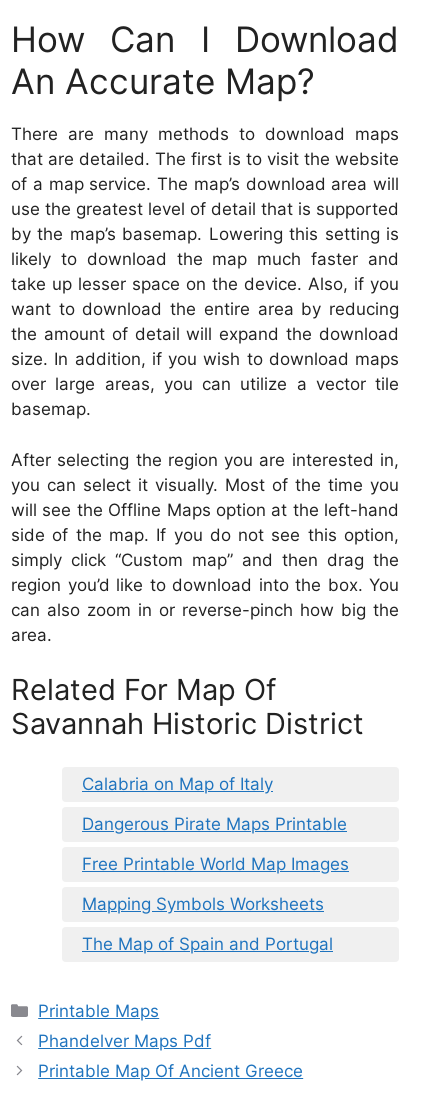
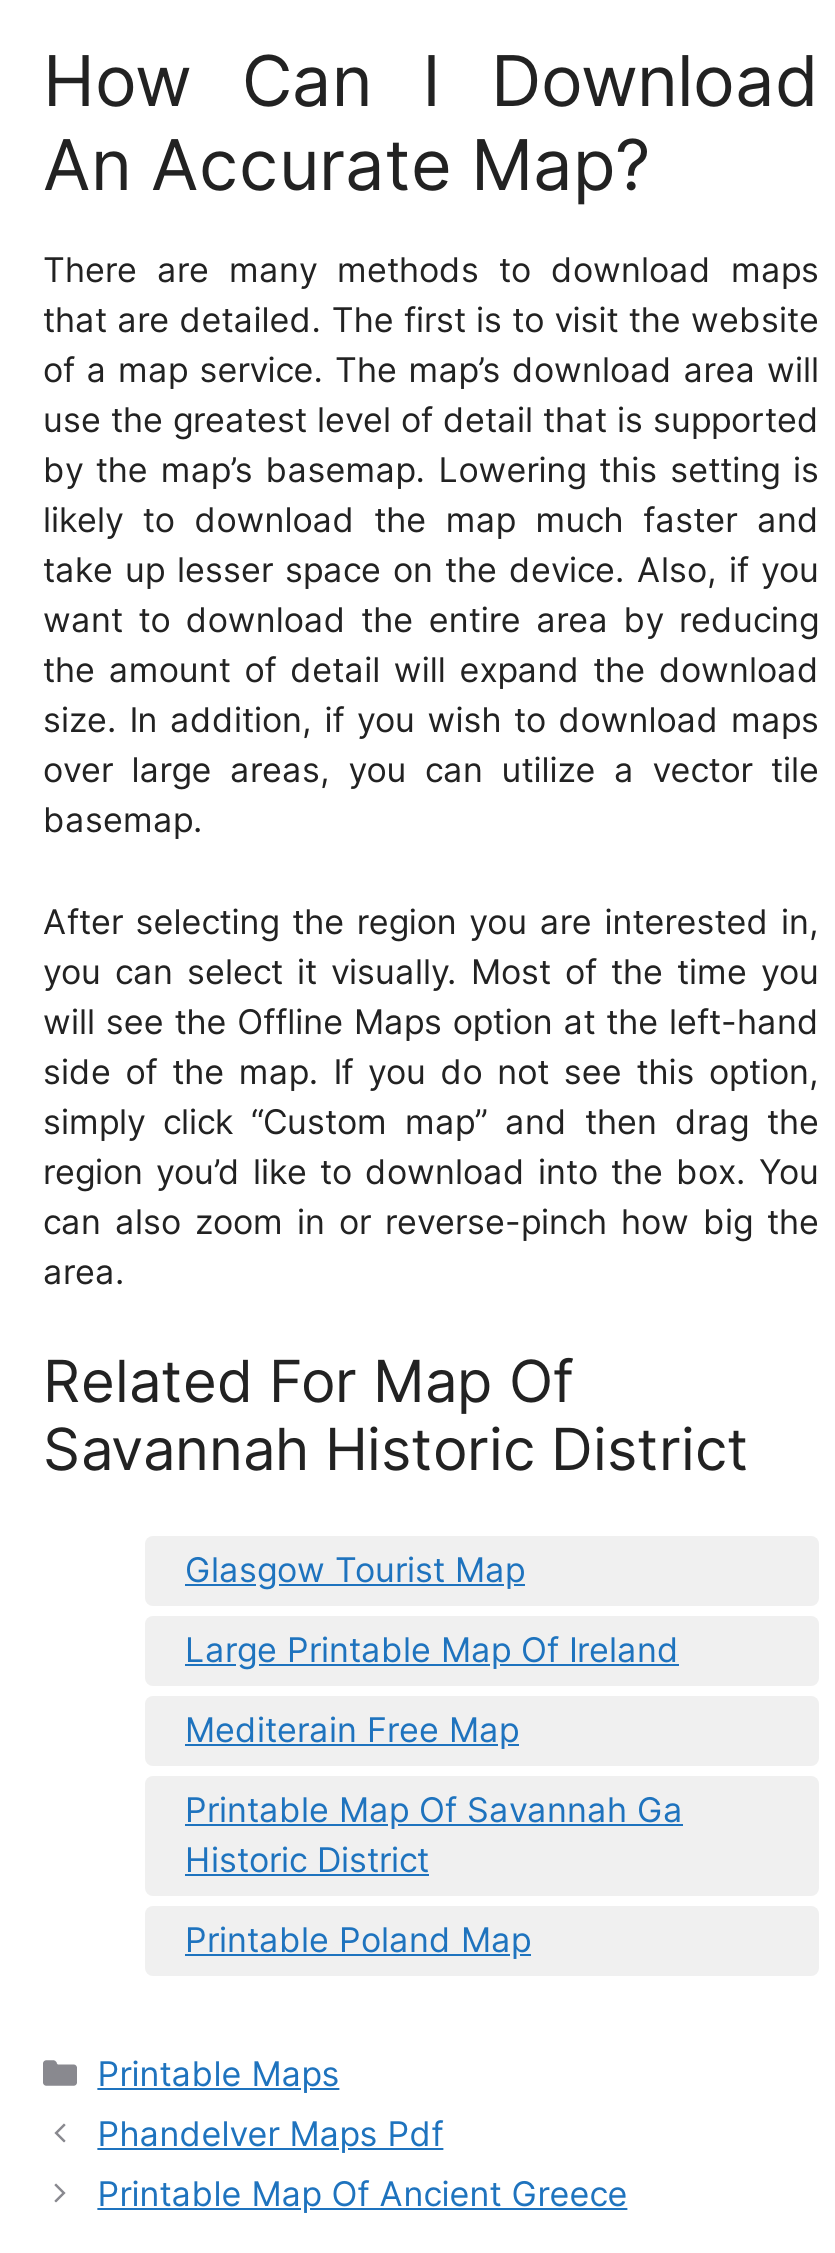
- Calabria on Map of Italy
+ Glasgow Tourist Map

- Dangerous Pirate Maps Printable
+ Large Printable Map Of Ireland

- Free Printable World Map Images
+ Mediterain Free Map

- Mapping Symbols Worksheets
+ Printable Map Of Savannah Ga
+ Historic District

- The Map of Spain and Portugal
+ Printable Poland Map
